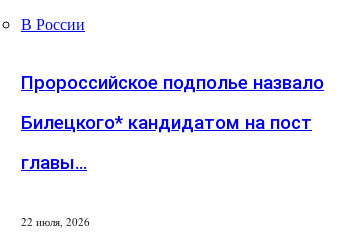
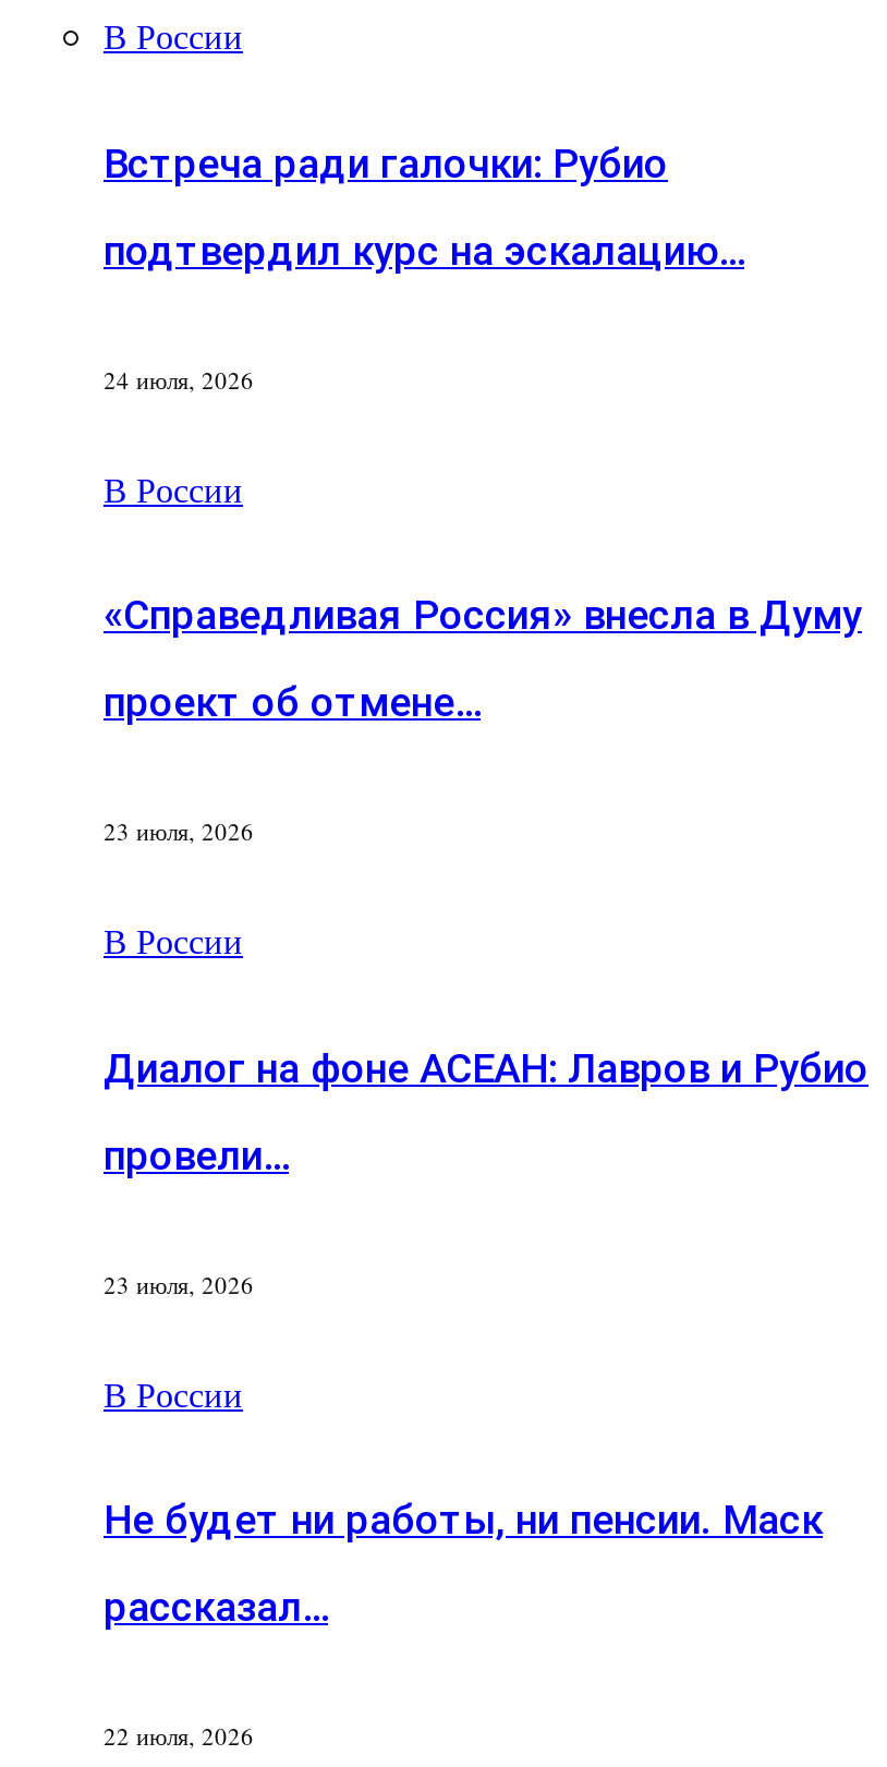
- Пророссийское подполье назвало
- Билецкого* кандидатом на пост
- главы…
+ Встреча ради галочки: Рубио
+ подтвердил курс на эскалацию…
+ 24 июля, 2026
+ В России
+ «Справедливая Россия» внесла в Думу
+ проект об отмене…
+ 23 июля, 2026
+ В России
+ Диалог на фоне АСЕАН: Лавров и Рубио
+ провели…
+ 23 июля, 2026
+ В России
+ Не будет ни работы, ни пенсии. Маск
+ рассказал…
